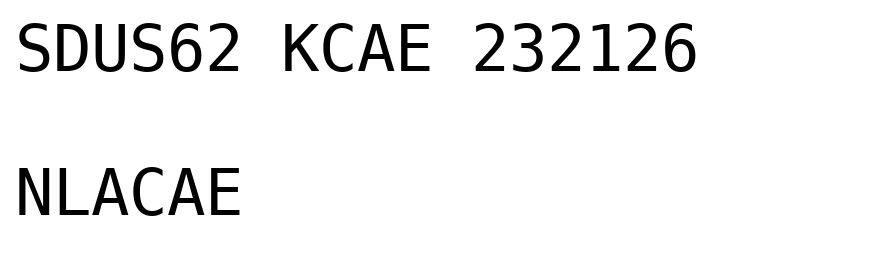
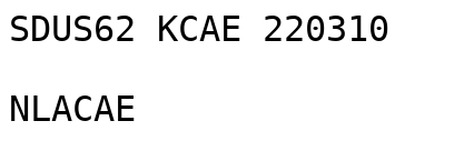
- SDUS62 KCAE 232126
+ SDUS62 KCAE 220310
